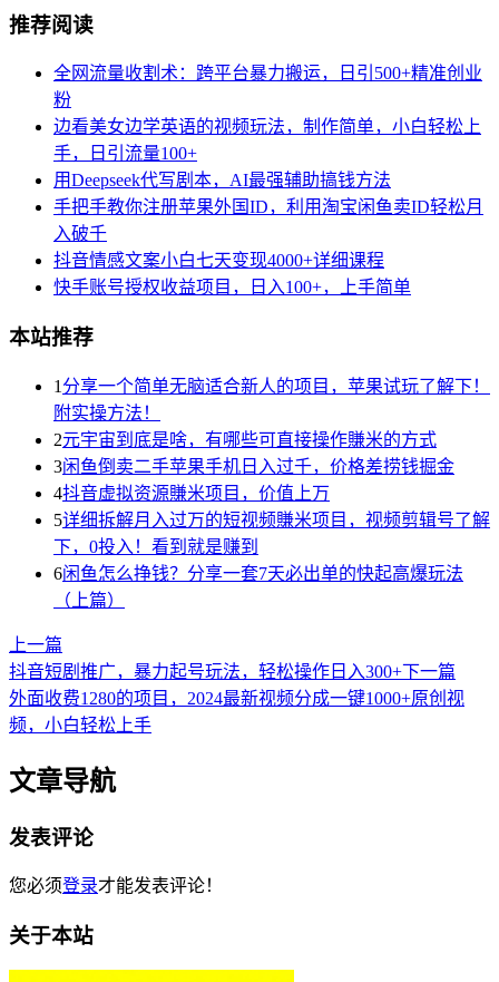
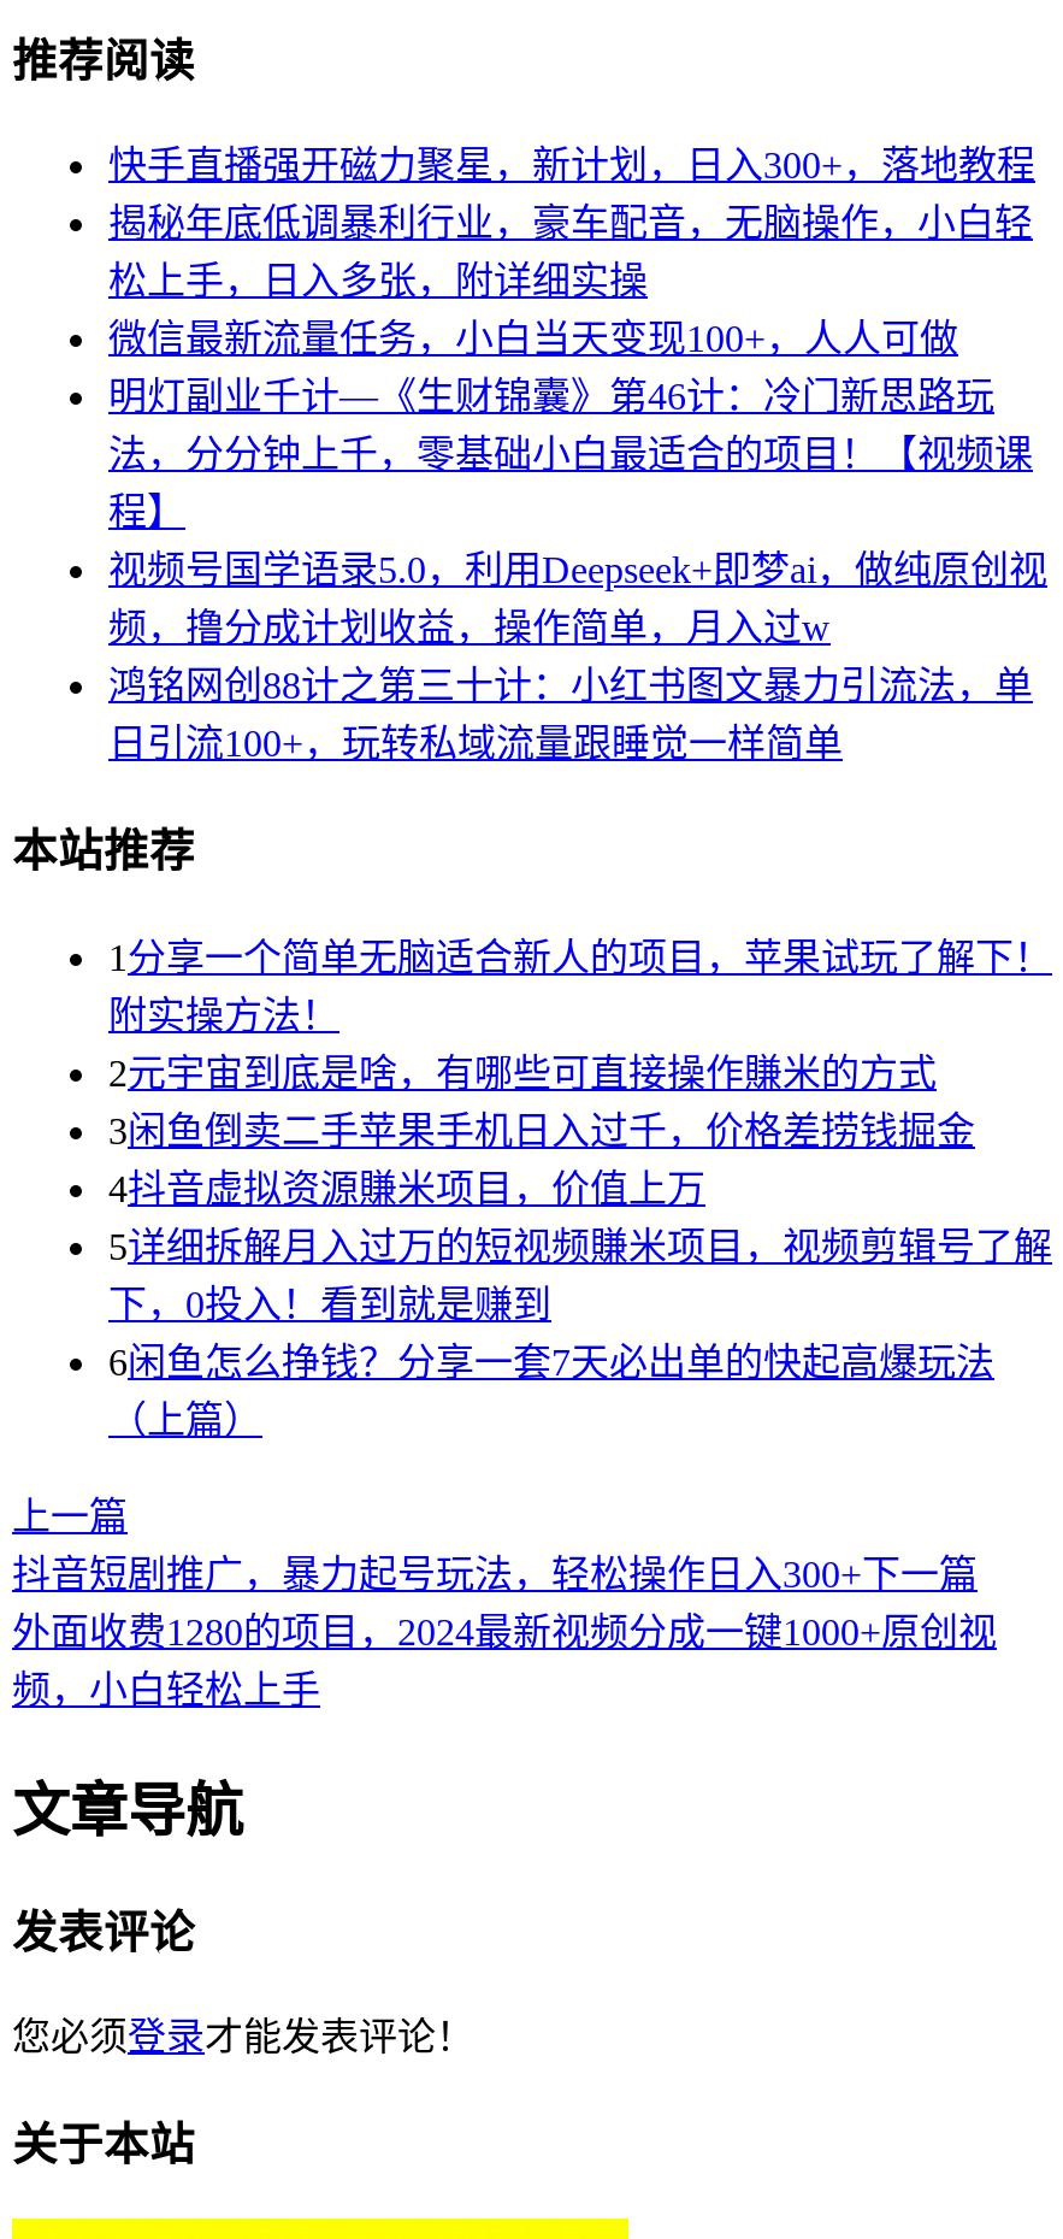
- 全网流量收割术：跨平台暴力搬运，日引500+精准创业
- 粉
- 边看美女边学英语的视频玩法，制作简单，小白轻松上
- 手，日引流量100+
- 用Deepseek代写剧本，AI最强辅助搞钱方法
- 手把手教你注册苹果外国ID，利用淘宝闲鱼卖ID轻松月
- 入破千
- 抖音情感文案小白七天变现4000+详细课程
- 快手账号授权收益项目，日入100+，上手简单
+ 快手直播强开磁力聚星，新计划，日入300+，落地教程
+ 揭秘年底低调暴利行业，豪车配音，无脑操作，小白轻
+ 松上手，日入多张，附详细实操
+ 微信最新流量任务，小白当天变现100+，人人可做
+ 明灯副业千计—《生财锦囊》第46计：冷门新思路玩
+ 法，分分钟上千，零基础小白最适合的项目！【视频课
+ 程】
+ 视频号国学语录5.0，利用Deepseek+即梦ai，做纯原创视
+ 频，撸分成计划收益，操作简单，月入过w
+ 鸿铭网创88计之第三十计：小红书图文暴力引流法，单
+ 日引流100+，玩转私域流量跟睡觉一样简单
